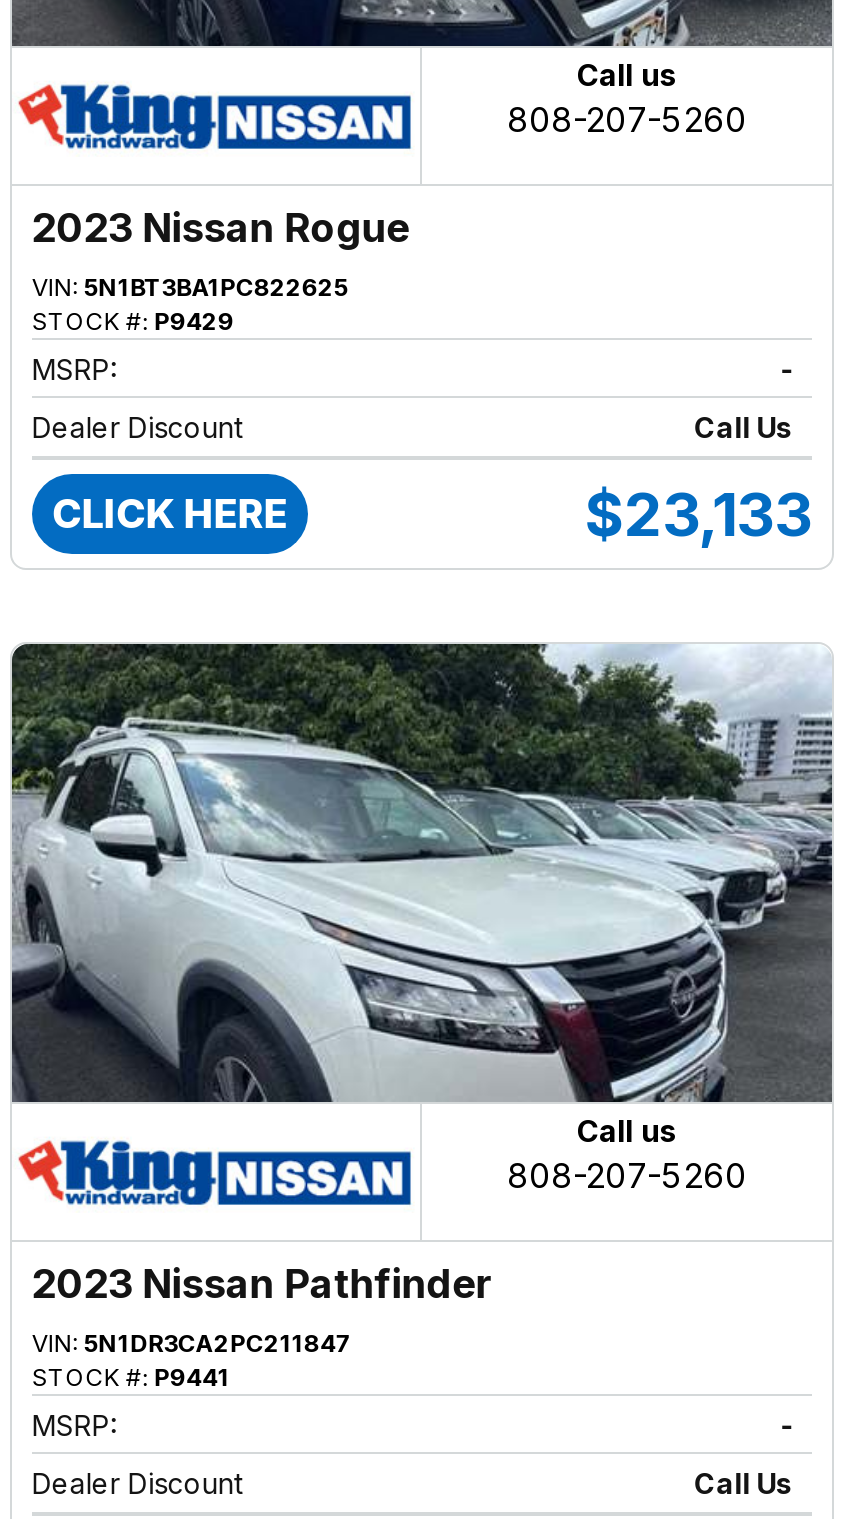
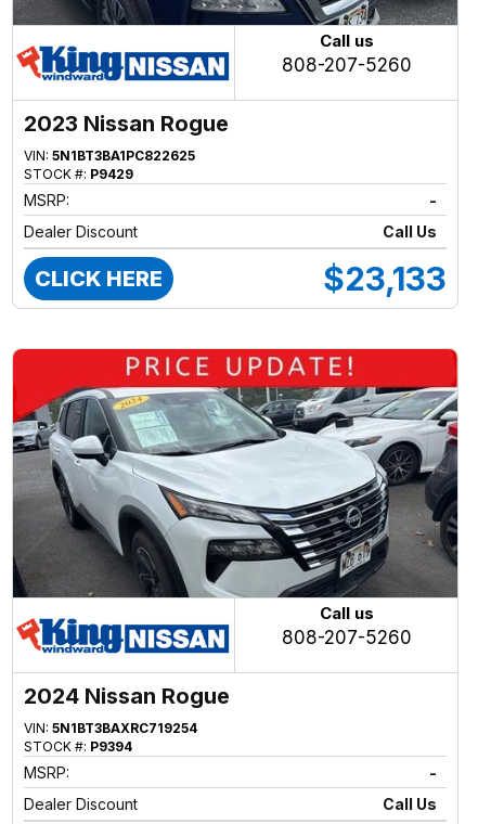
- [image]
+ [image]

- 2023 Nissan Pathfinder
+ 2024 Nissan Rogue

- VIN: 5N1DR3CA2PC211847
+ VIN: 5N1BT3BAXRC719254

- STOCK #: P9441
+ STOCK #: P9394
